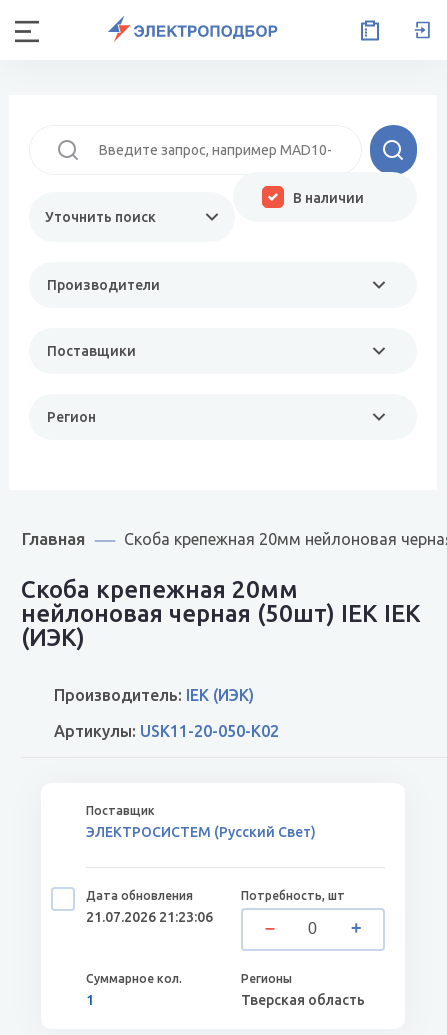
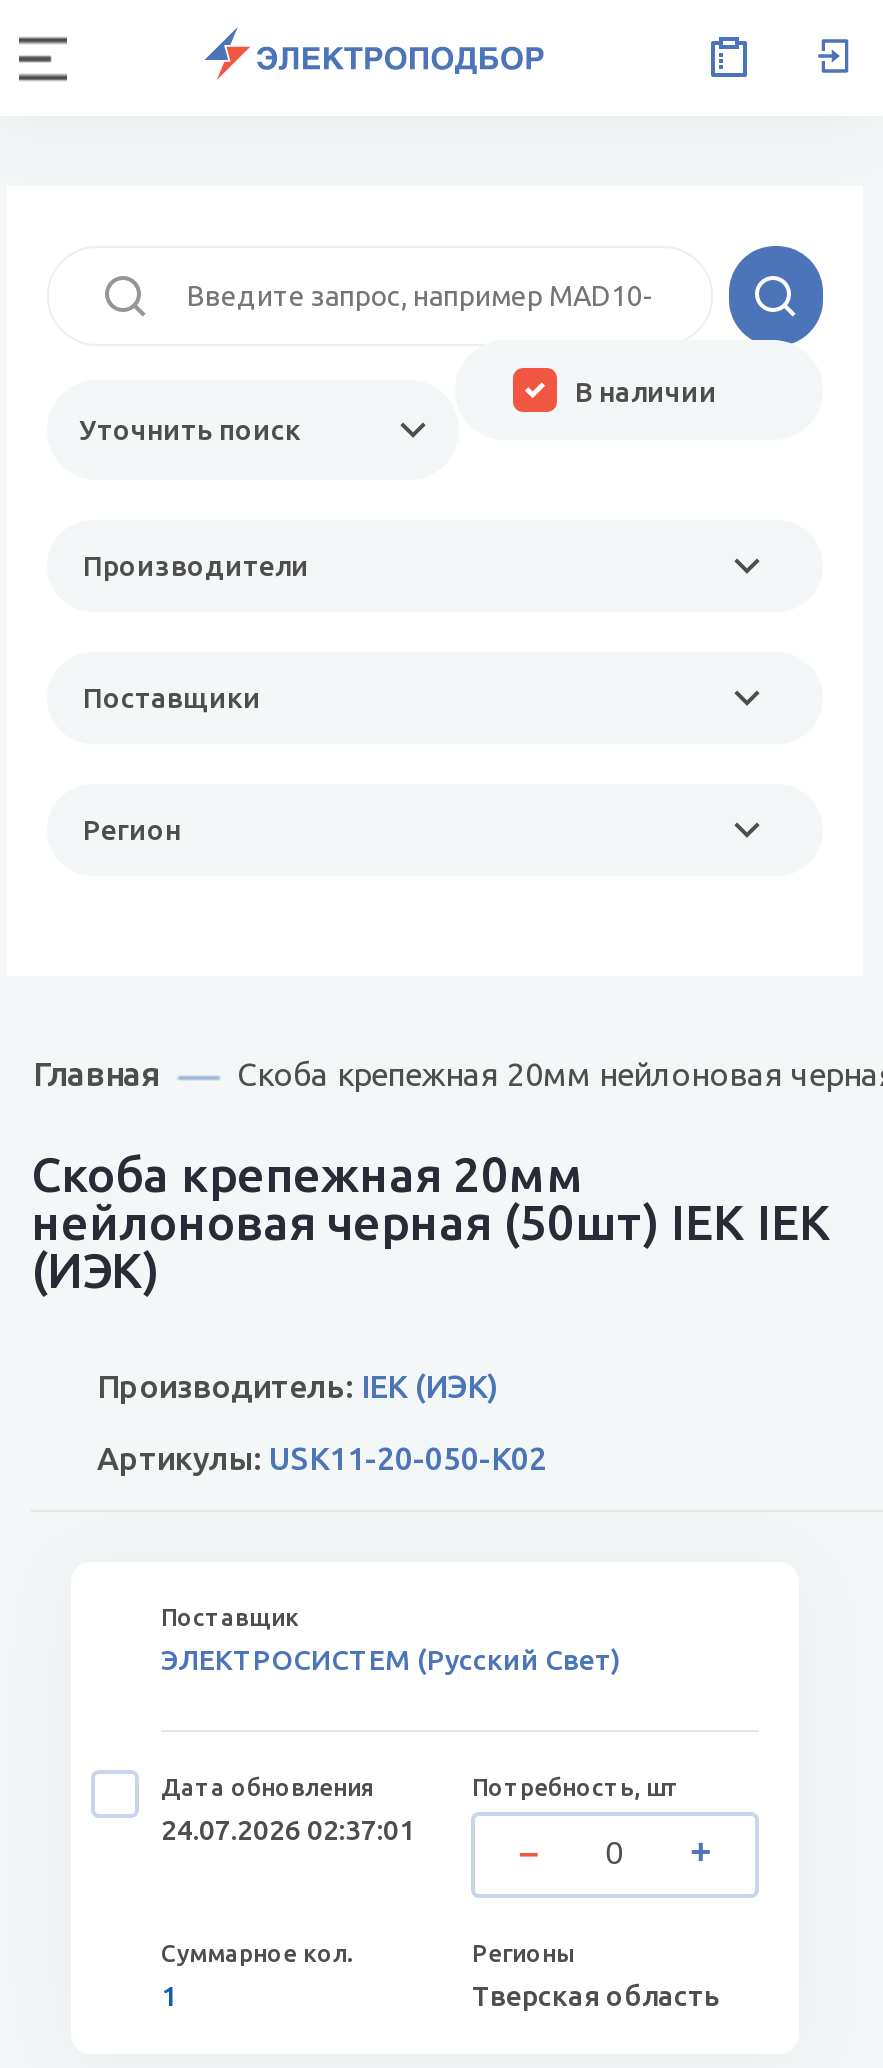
- 21.07.2026 21:23:06
+ 24.07.2026 02:37:01
